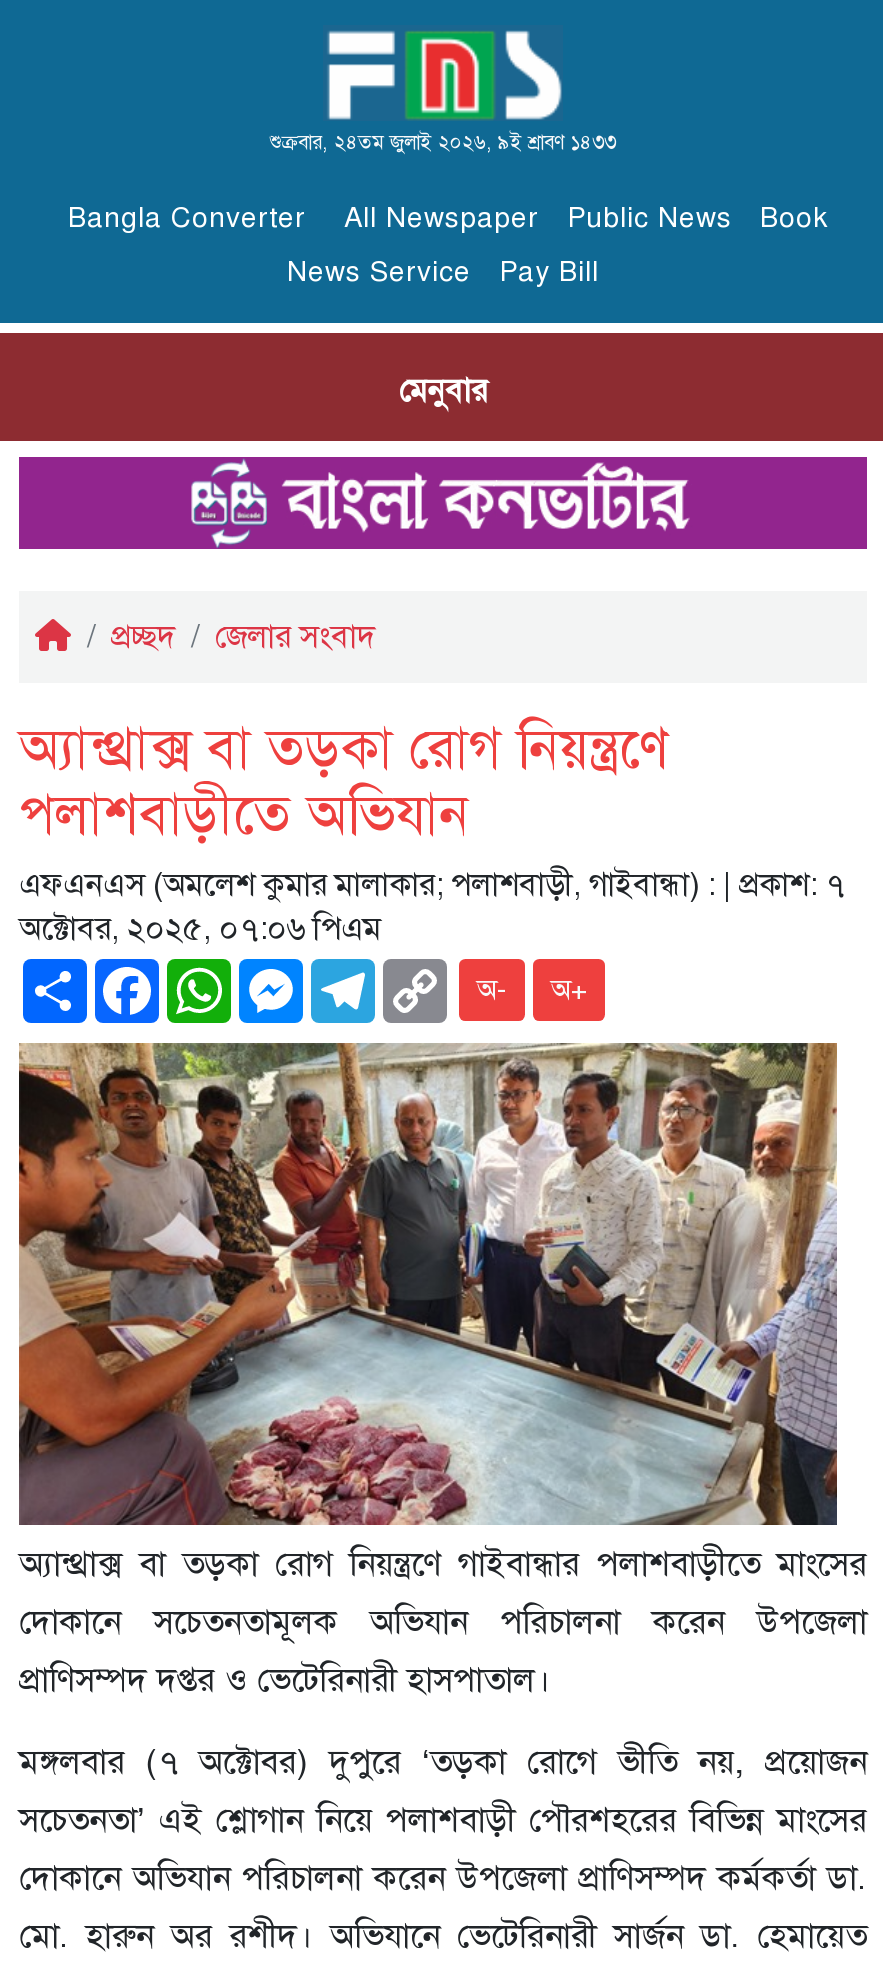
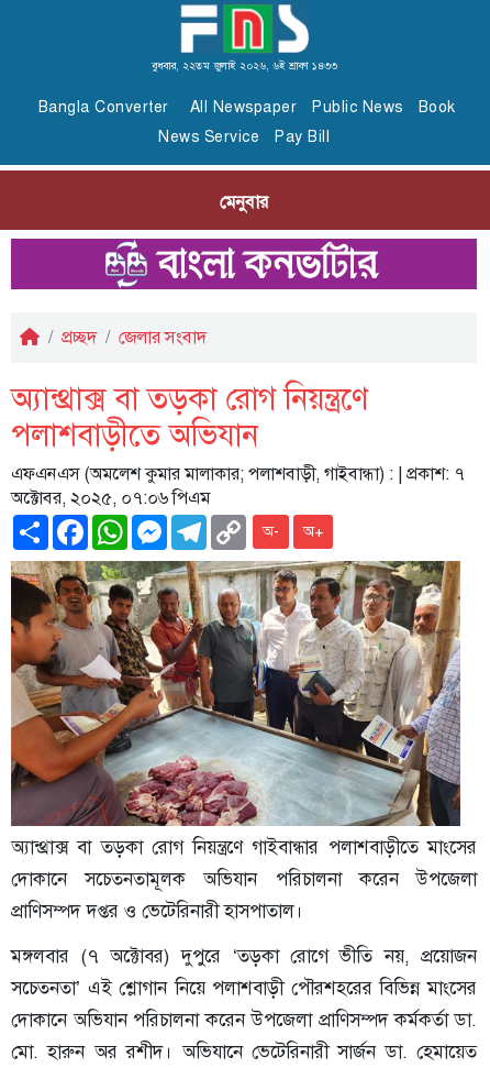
- শুক্রবার, ২৪তম জুলাই ২০২৬, ৯ই শ্রাবণ ১৪৩৩
+ বুধবার, ২২তম জুলাই ২০২৬, ৬ই শ্রাবণ ১৪৩৩
